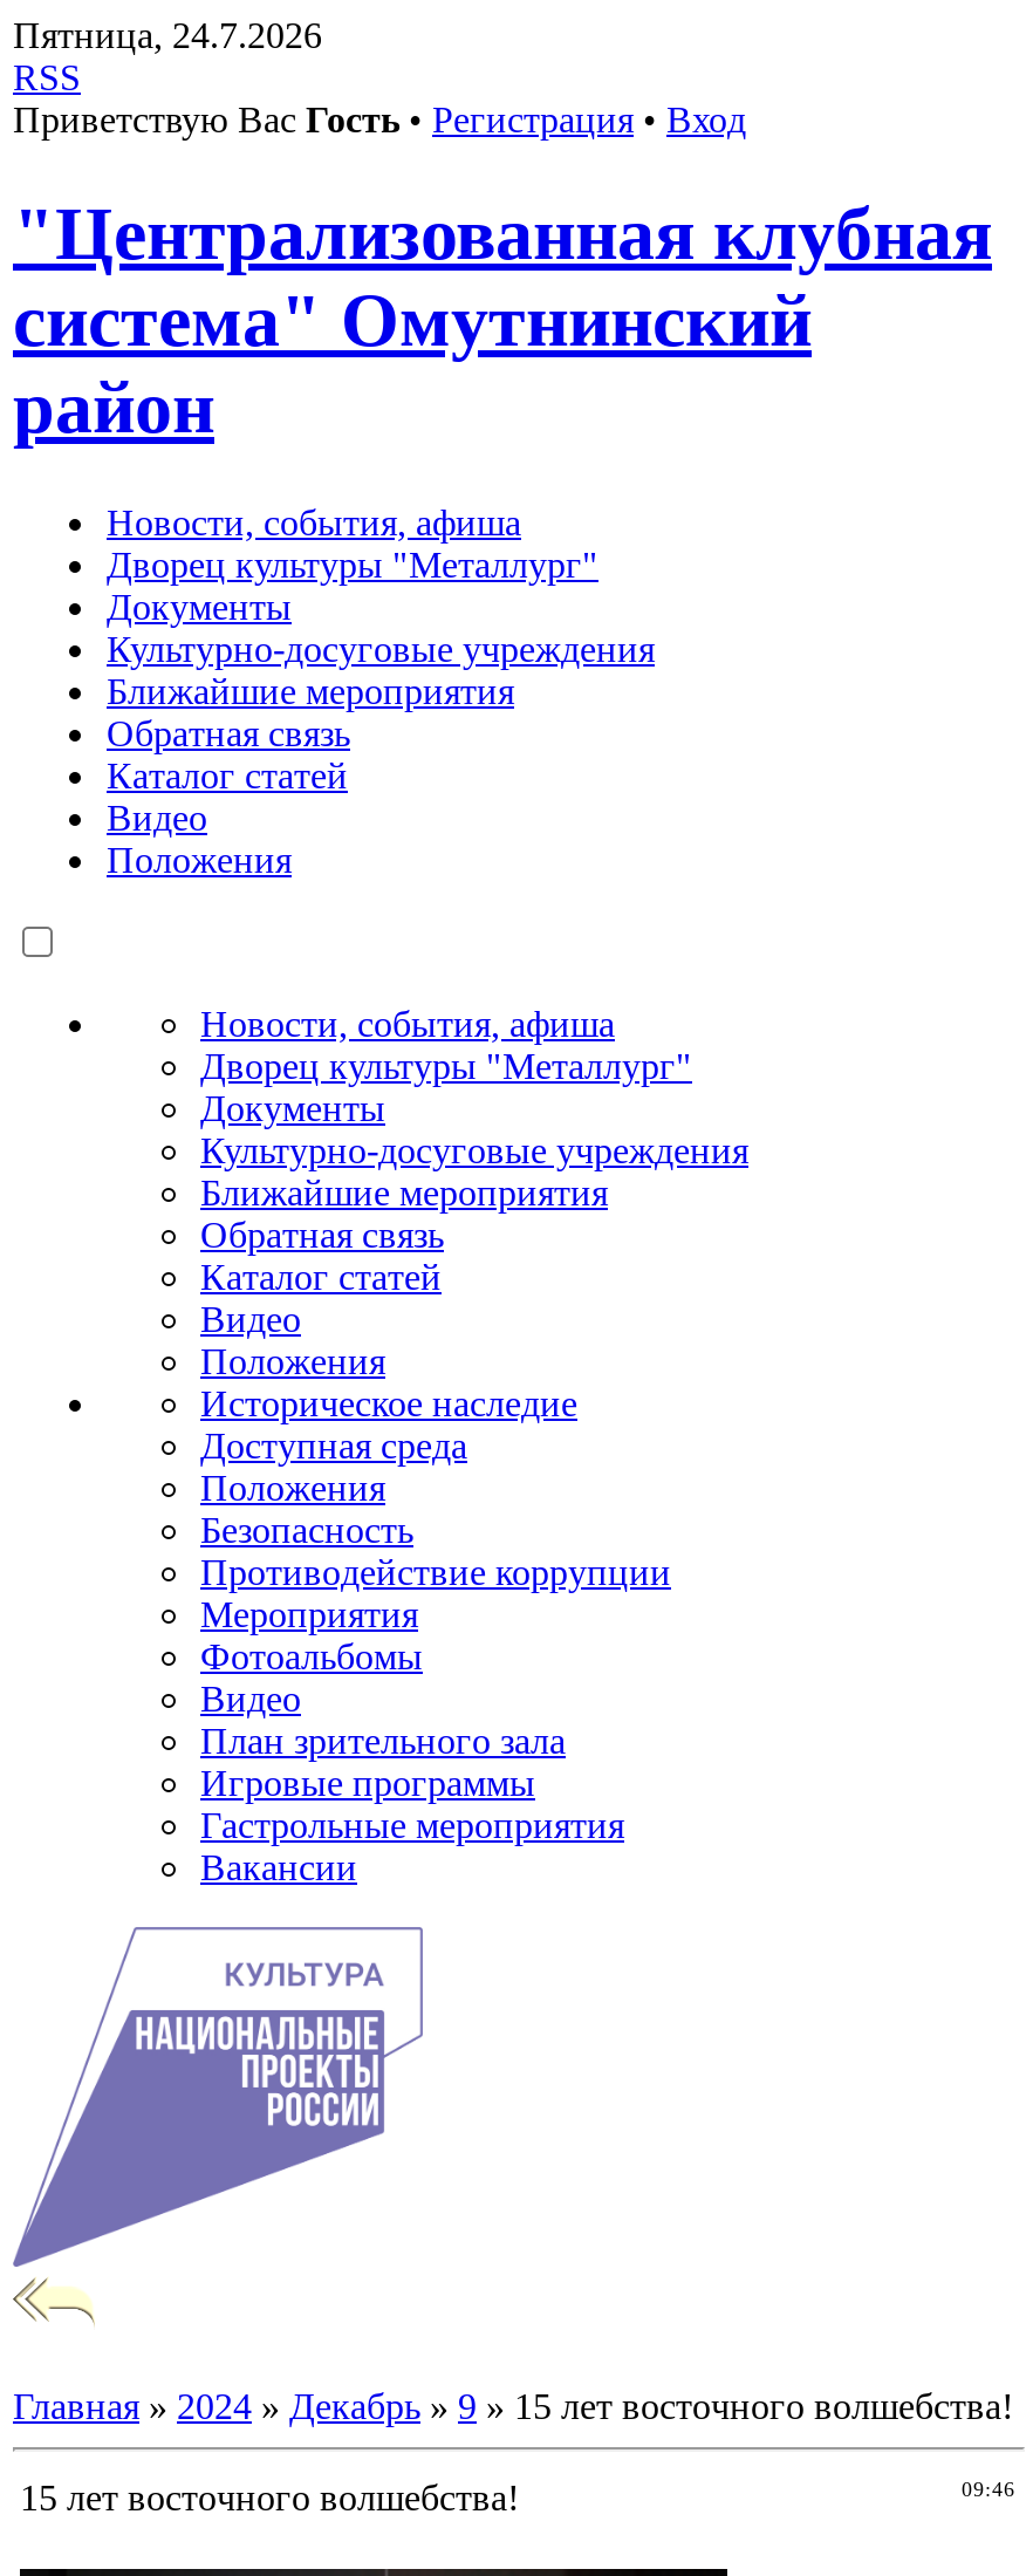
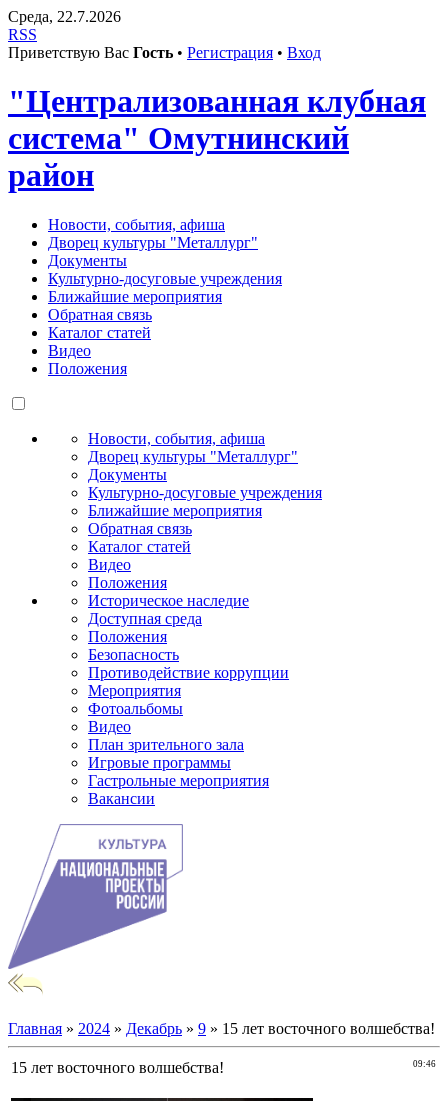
- Пятница, 24.7.2026
+ Среда, 22.7.2026
